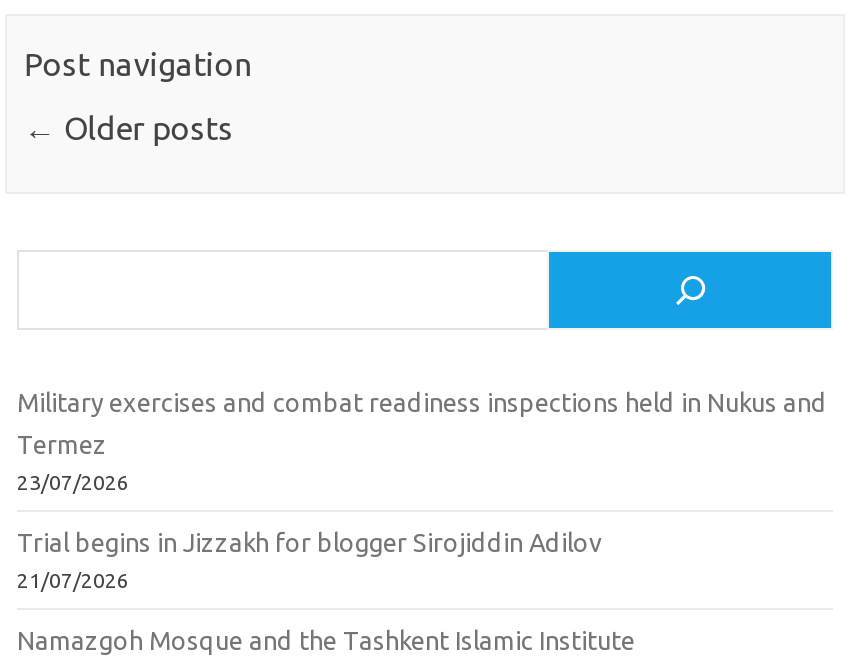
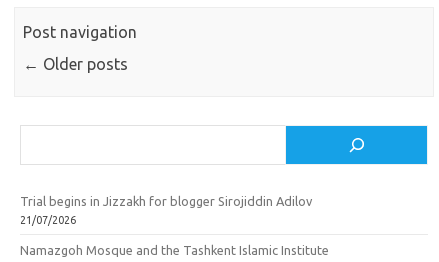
- Military exercises and combat readiness inspections held in Nukus and
- Termez
- 23/07/2026
